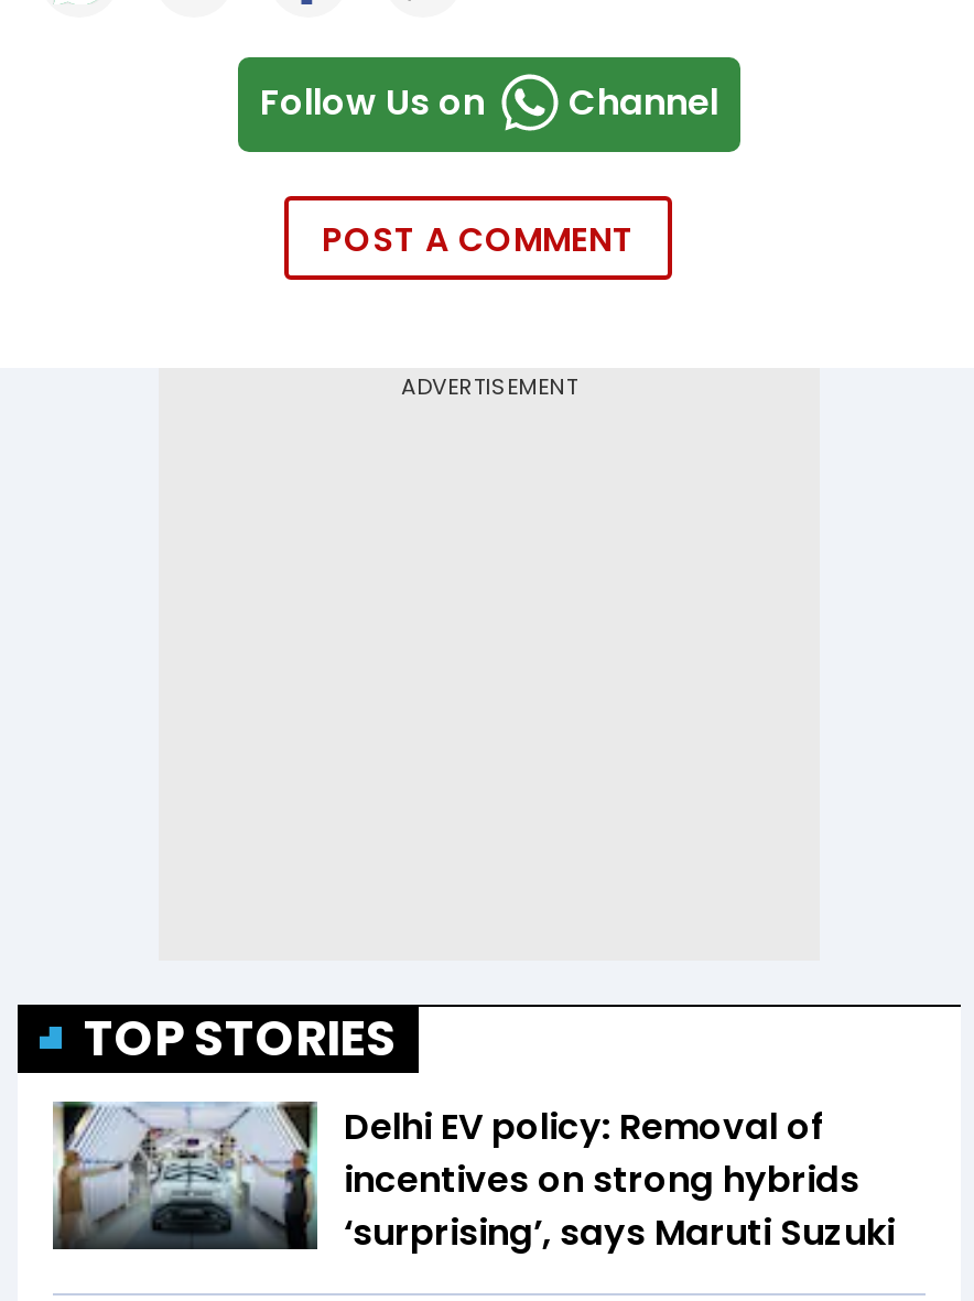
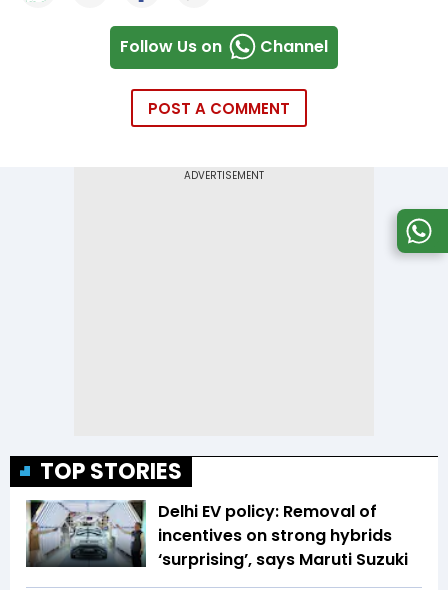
+ [image]
